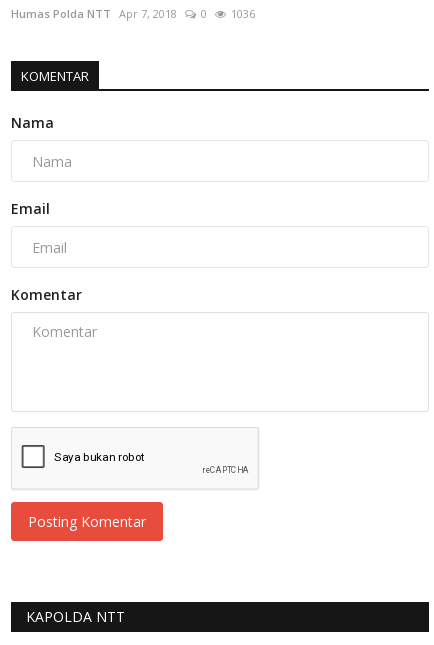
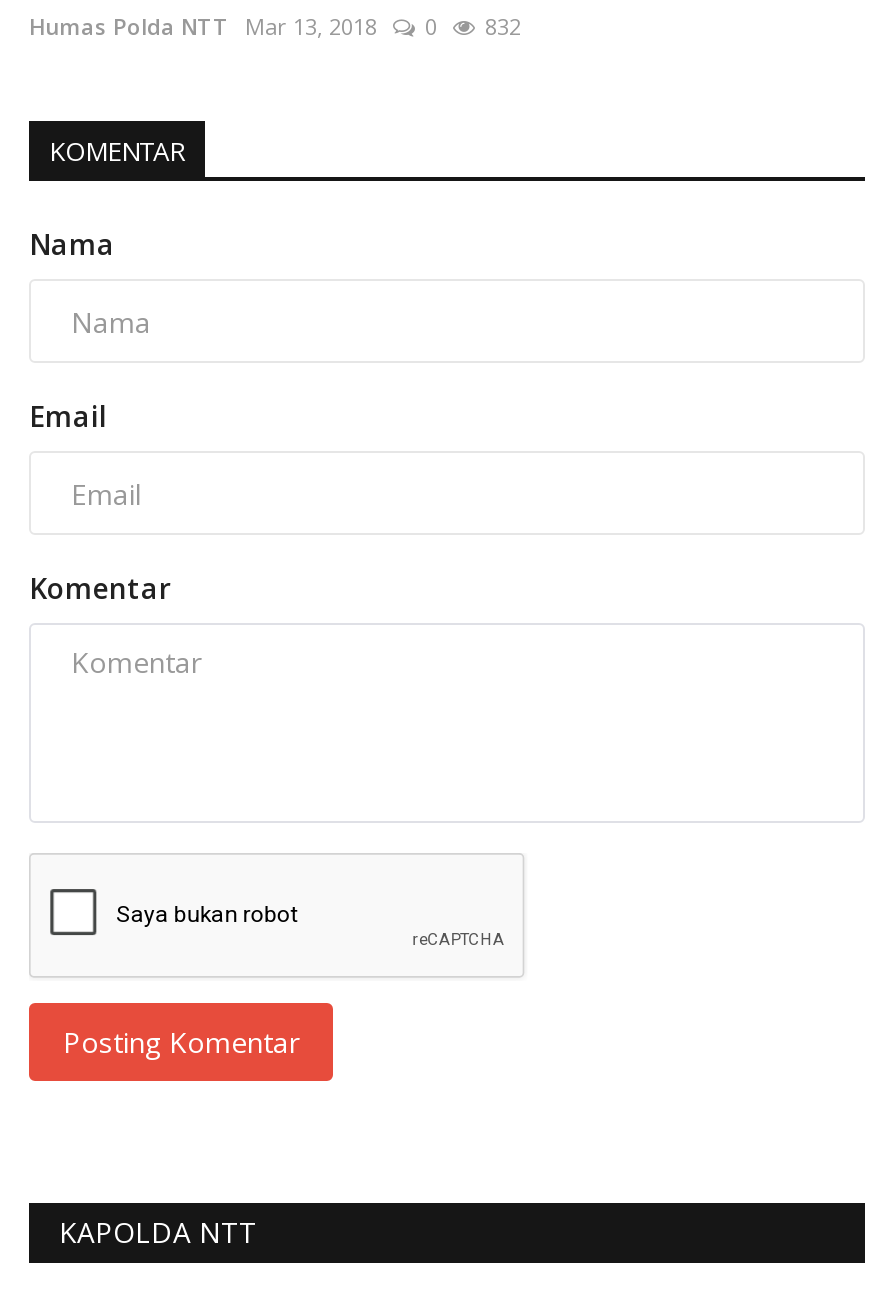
- Humas Polda NTT Apr 7, 2018
+ Humas Polda NTT Mar 13, 2018

- 1036
+ 832
